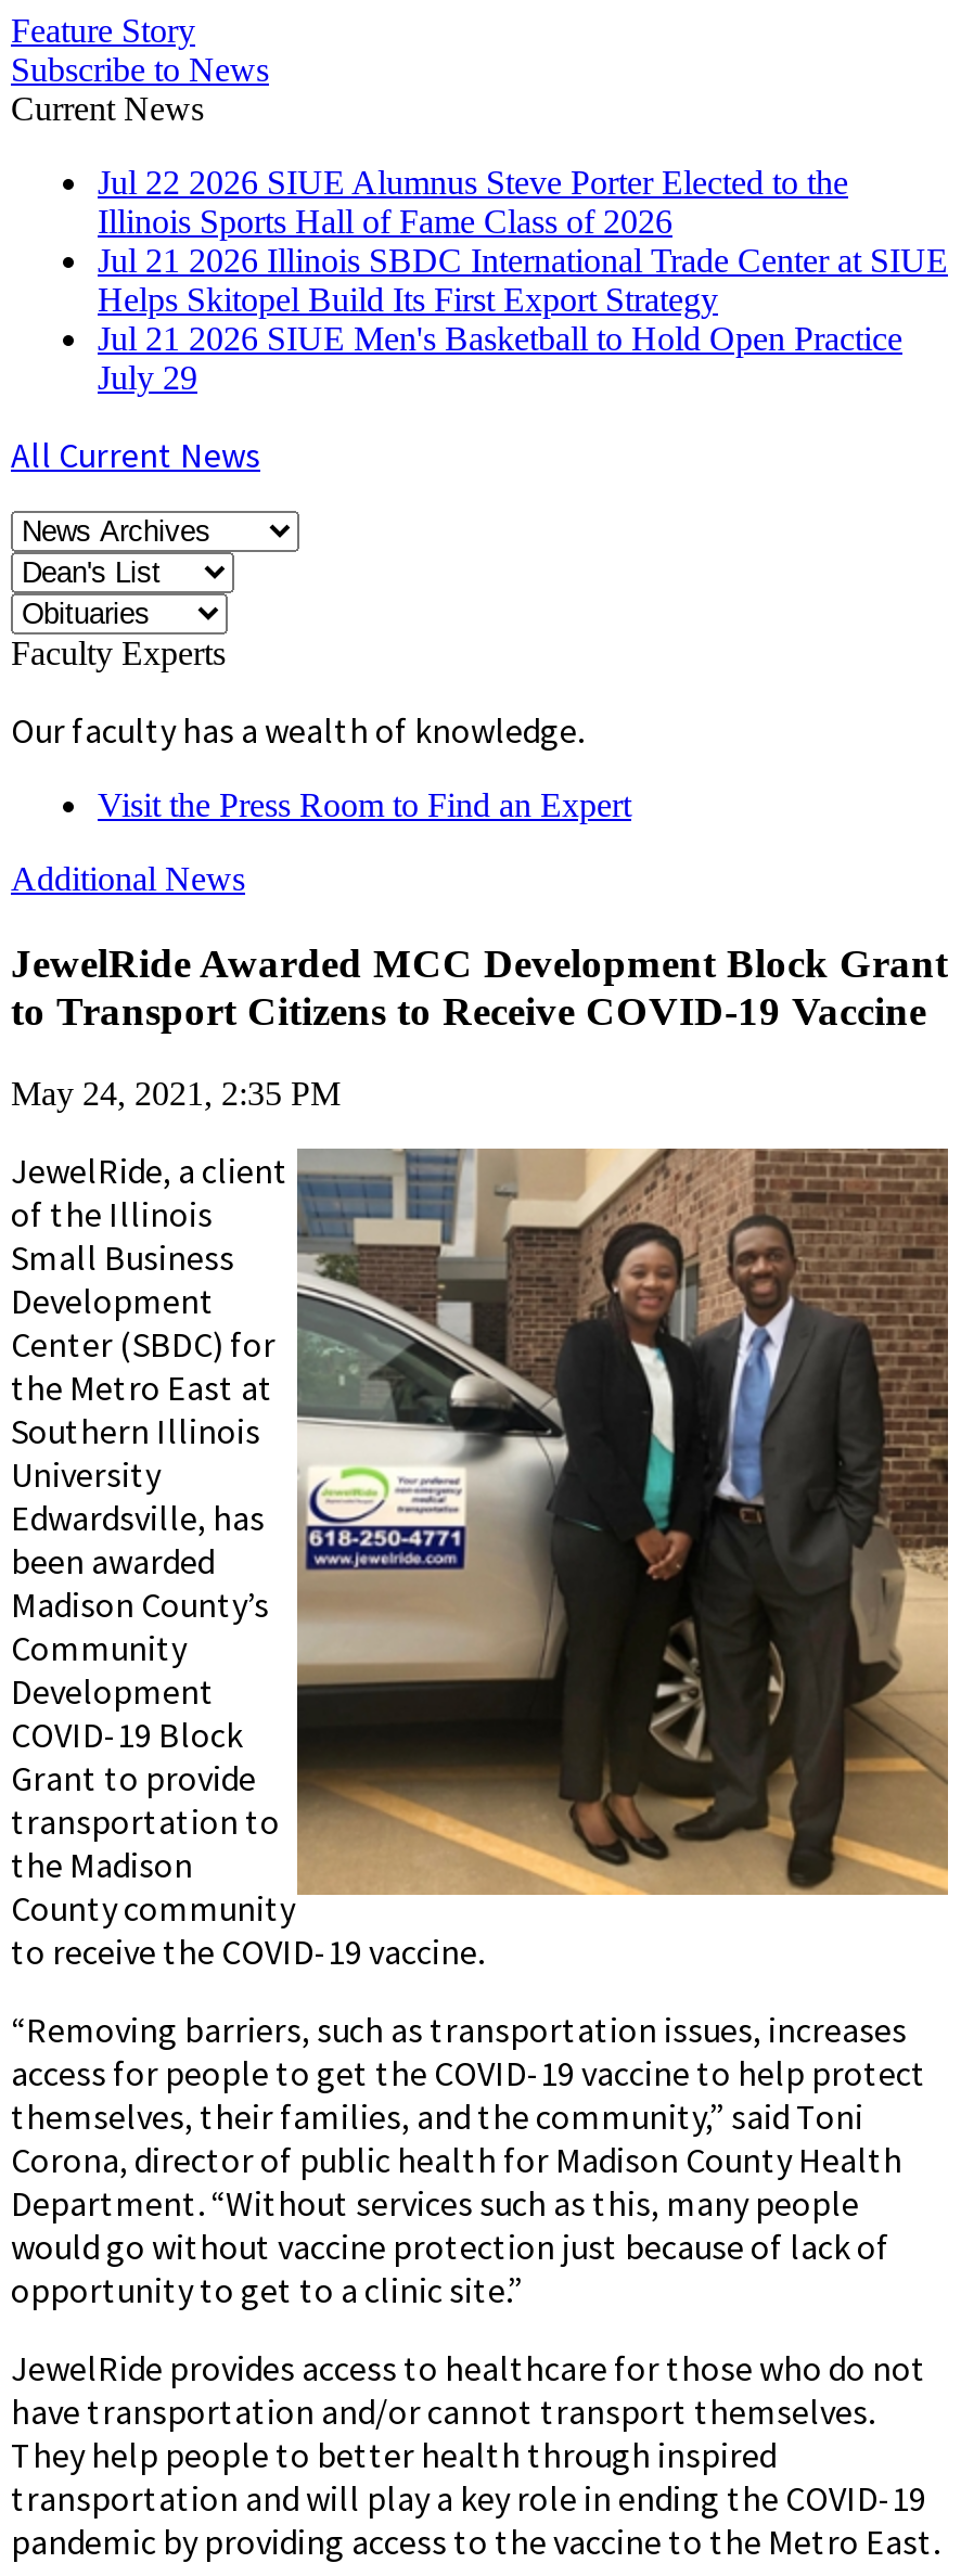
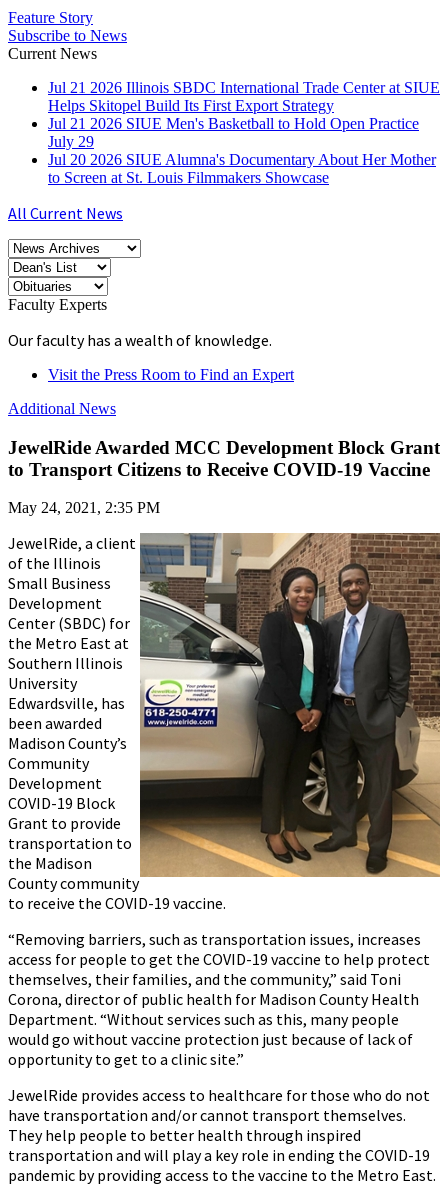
- Jul 22 2026 SIUE Alumnus Steve Porter Elected to the
- Illinois Sports Hall of Fame Class of 2026

moved up: Jul 21 2026 Illinois SBDC International Trade Center at SIUE | Helps Skitopel Build Its First Export Strategy | Jul 21 2026 SIUE Men's Basketball to Hold Open Practice | July 29

+ Jul 20 2026 SIUE Alumna's Documentary About Her Mother
+ to Screen at St. Louis Filmmakers Showcase
